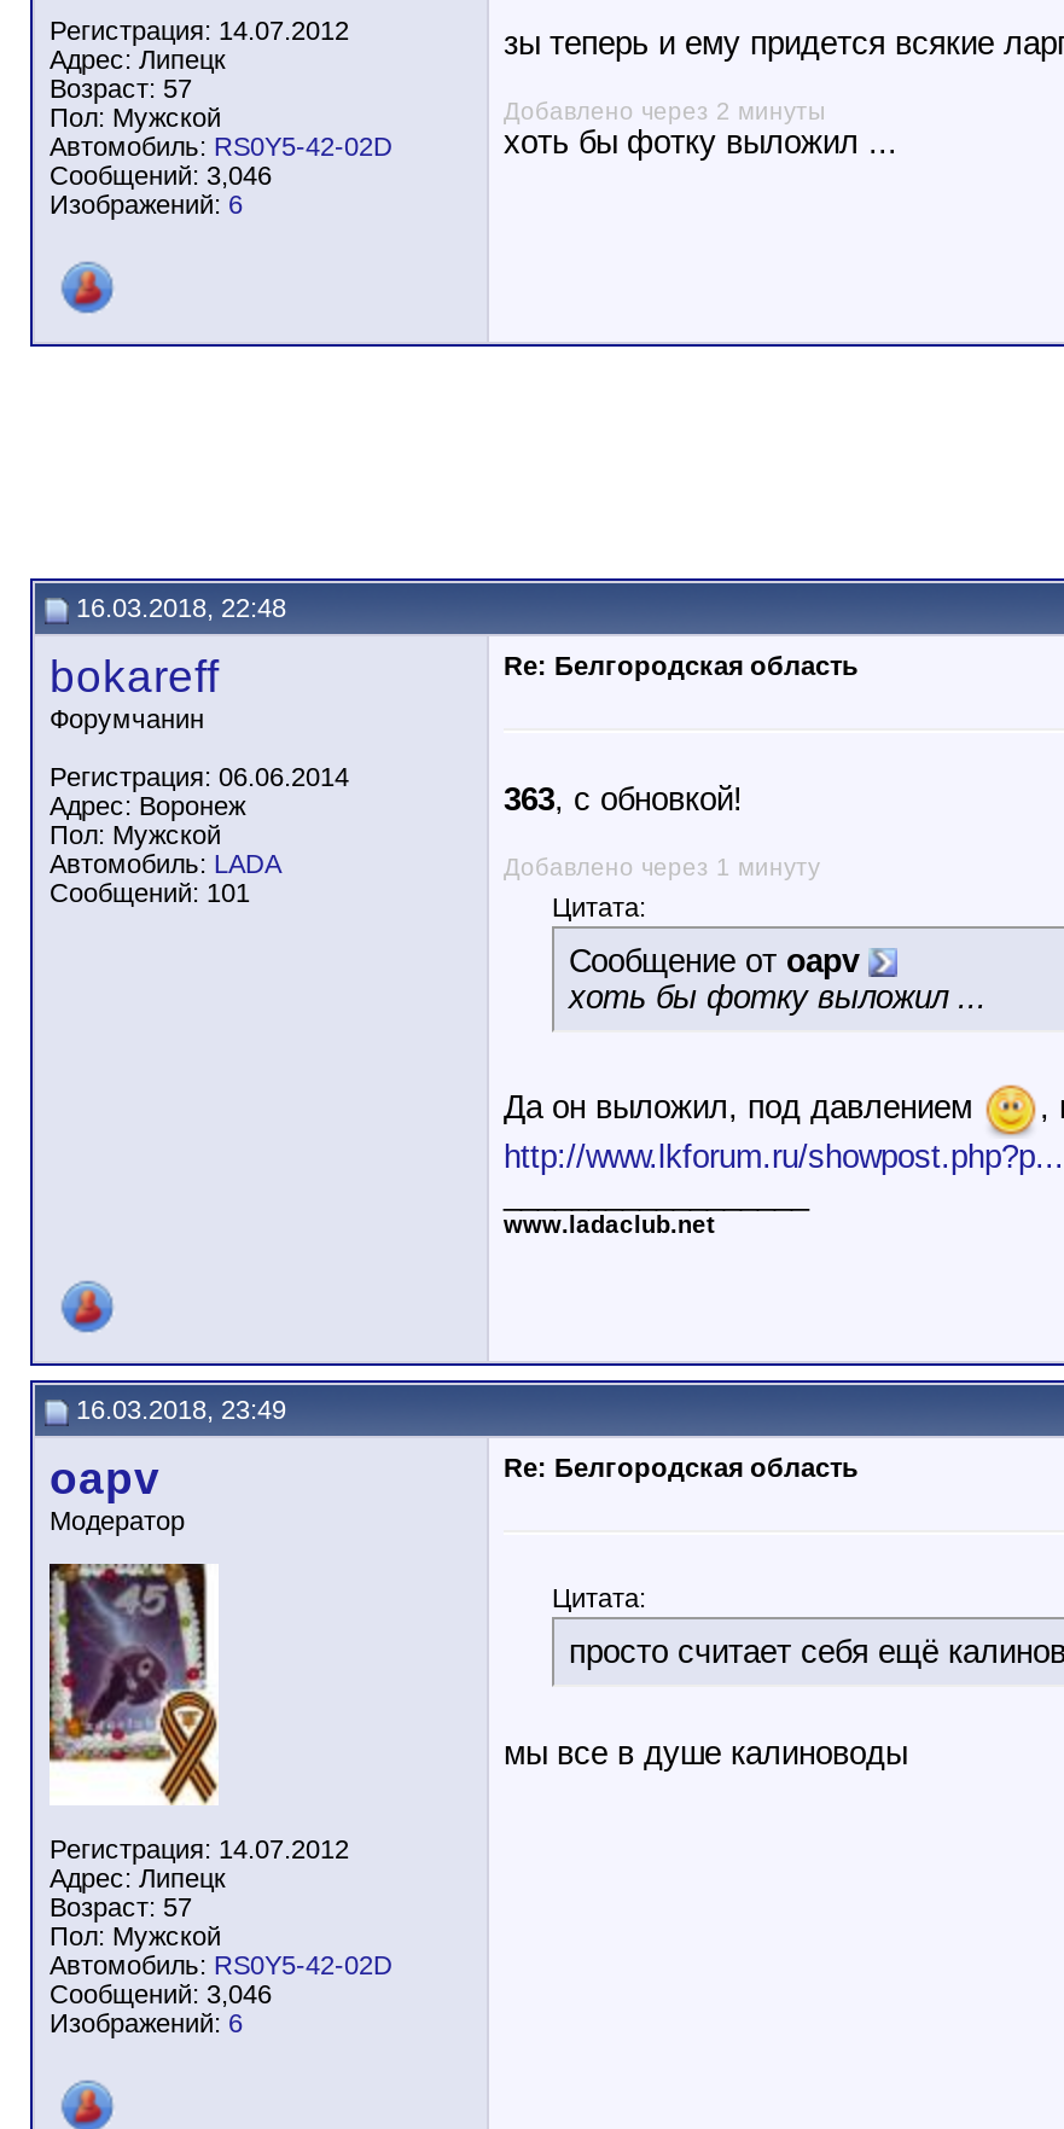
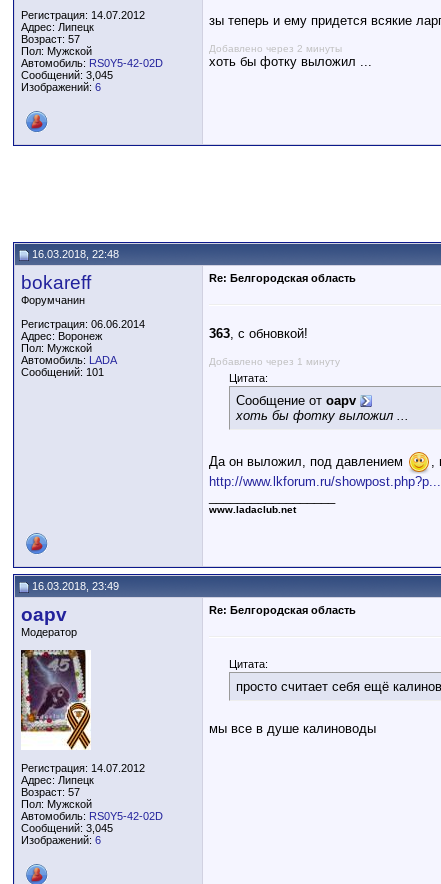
- Сообщений: 3,046
+ Сообщений: 3,045

- Сообщений: 3,046
+ Сообщений: 3,045
